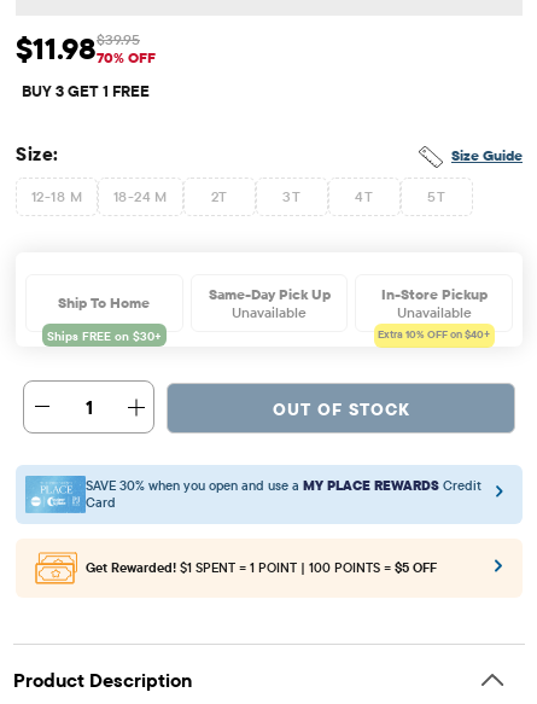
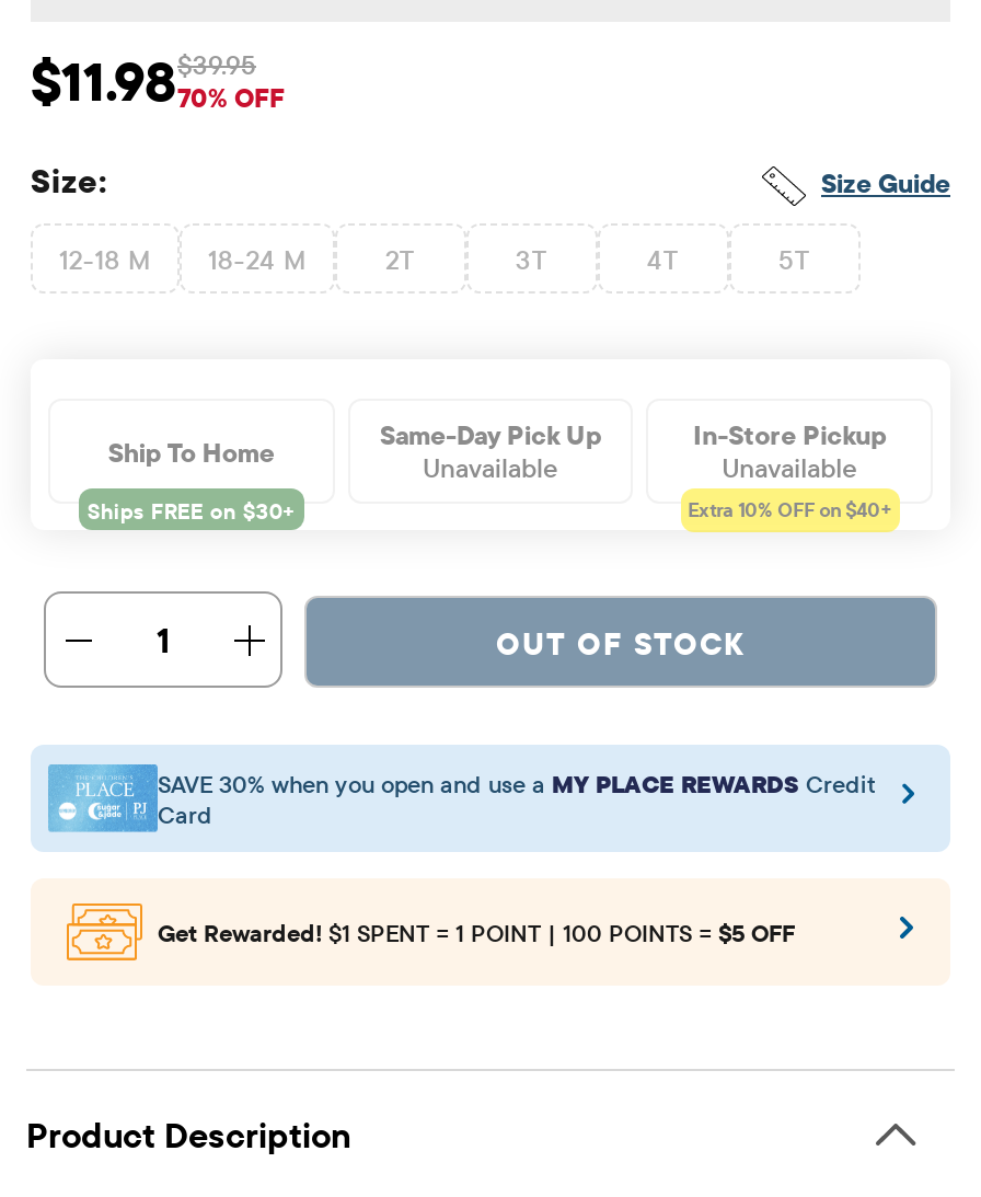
- BUY 3 GET 1 FREE
